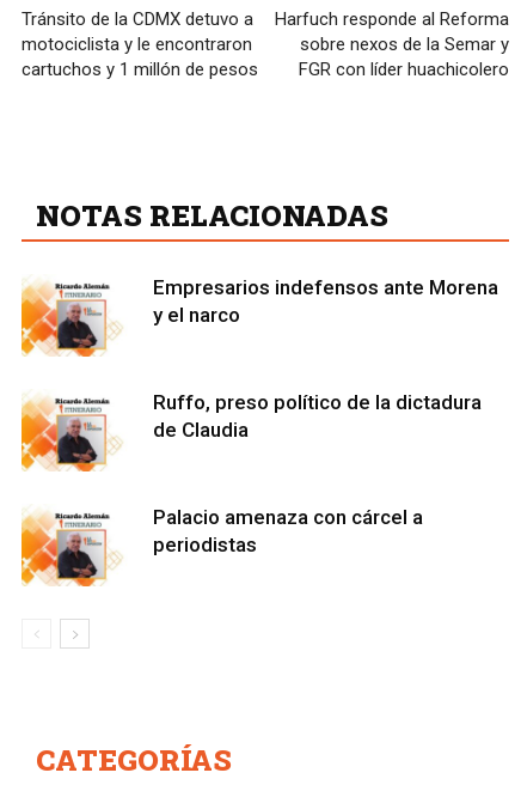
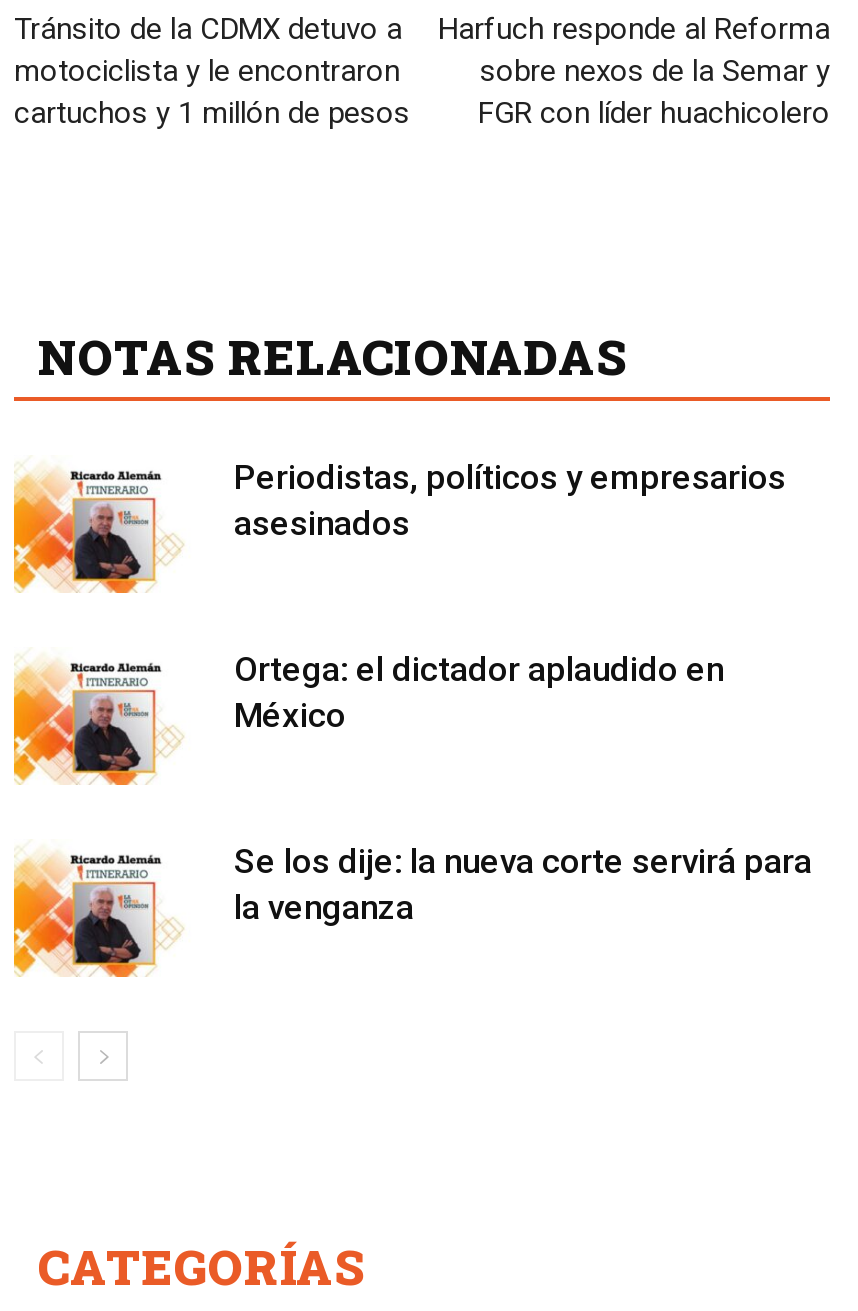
- Empresarios indefensos ante Morena
- y el narco
+ Periodistas, políticos y empresarios
+ asesinados

- Ruffo, preso político de la dictadura
- de Claudia
+ Ortega: el dictador aplaudido en
+ México

- Palacio amenaza con cárcel a
- periodistas
+ Se los dije: la nueva corte servirá para
+ la venganza
